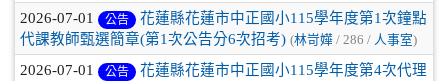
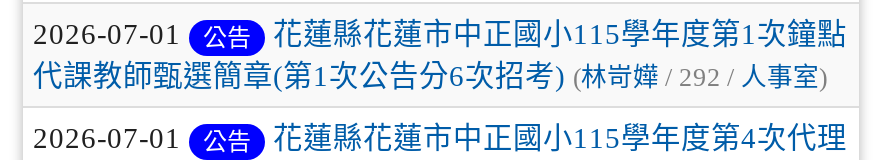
- 代課教師甄選簡章(第1次公告分6次招考) (林岢嬅/ 286 /人事室)
+ 代課教師甄選簡章(第1次公告分6次招考) (林岢嬅/ 292 /人事室)
